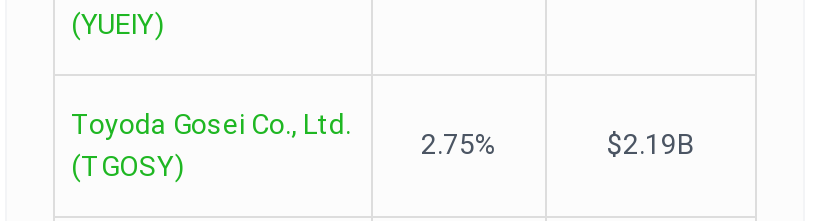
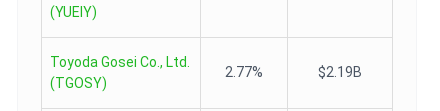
- 2.75%
+ 2.77%
